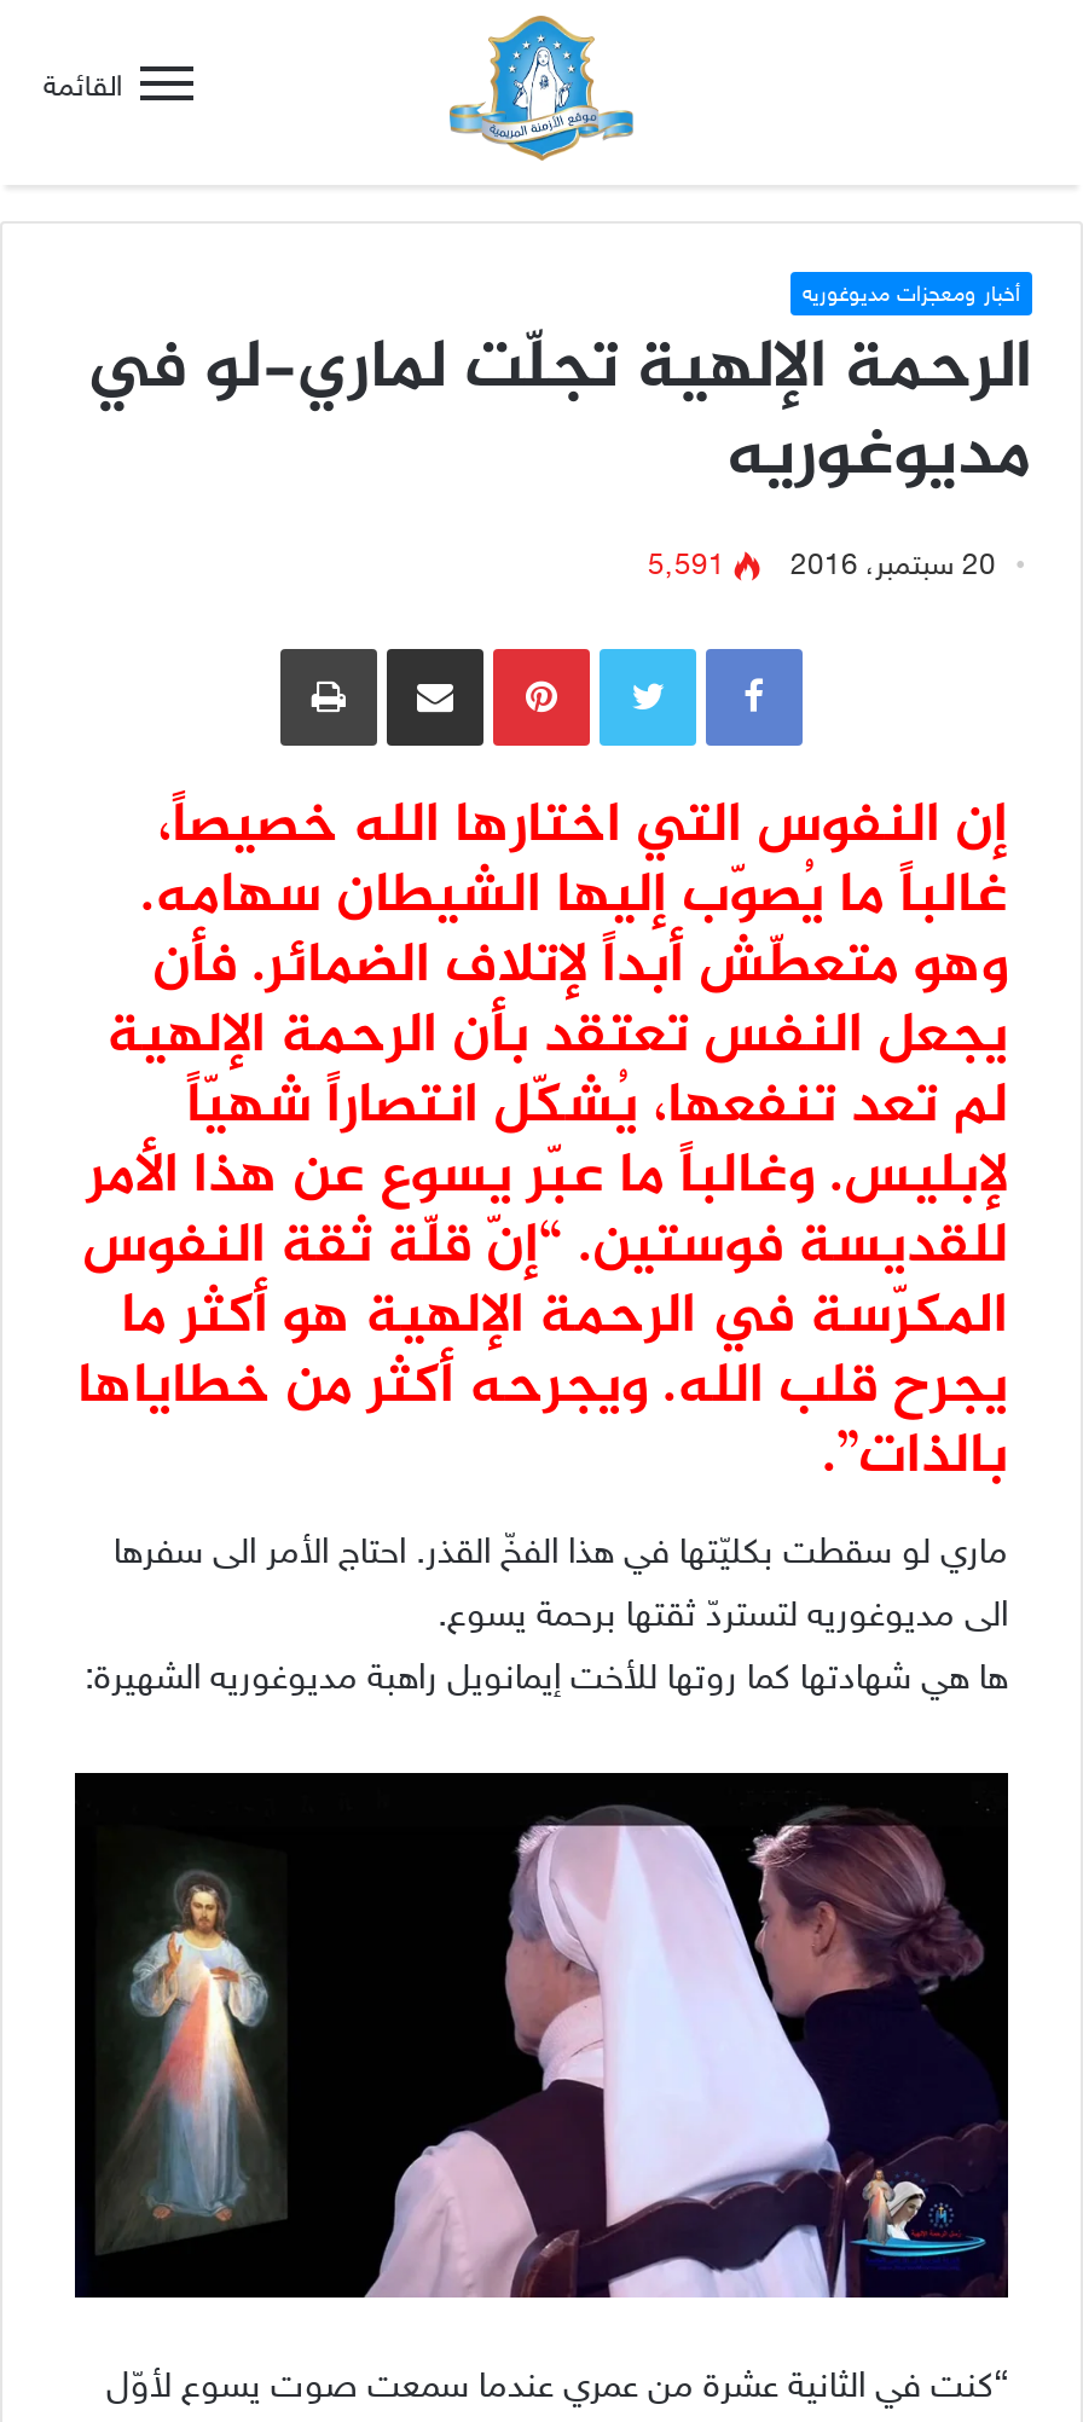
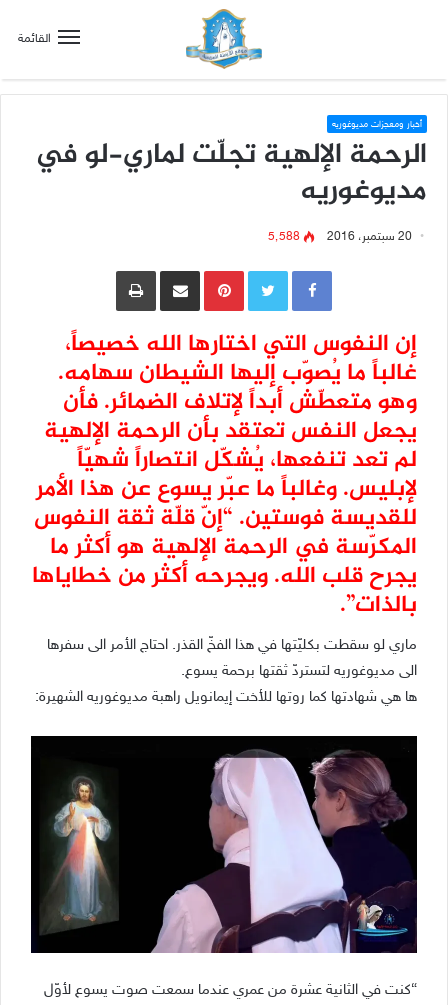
- 5٬591
+ 5٬588
